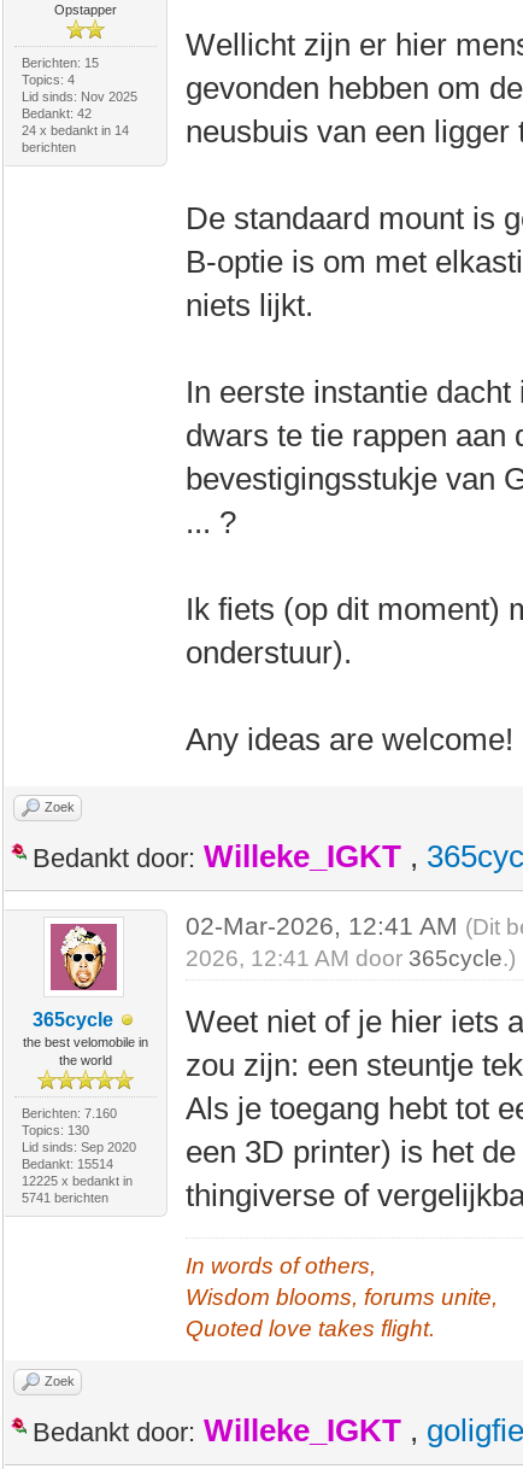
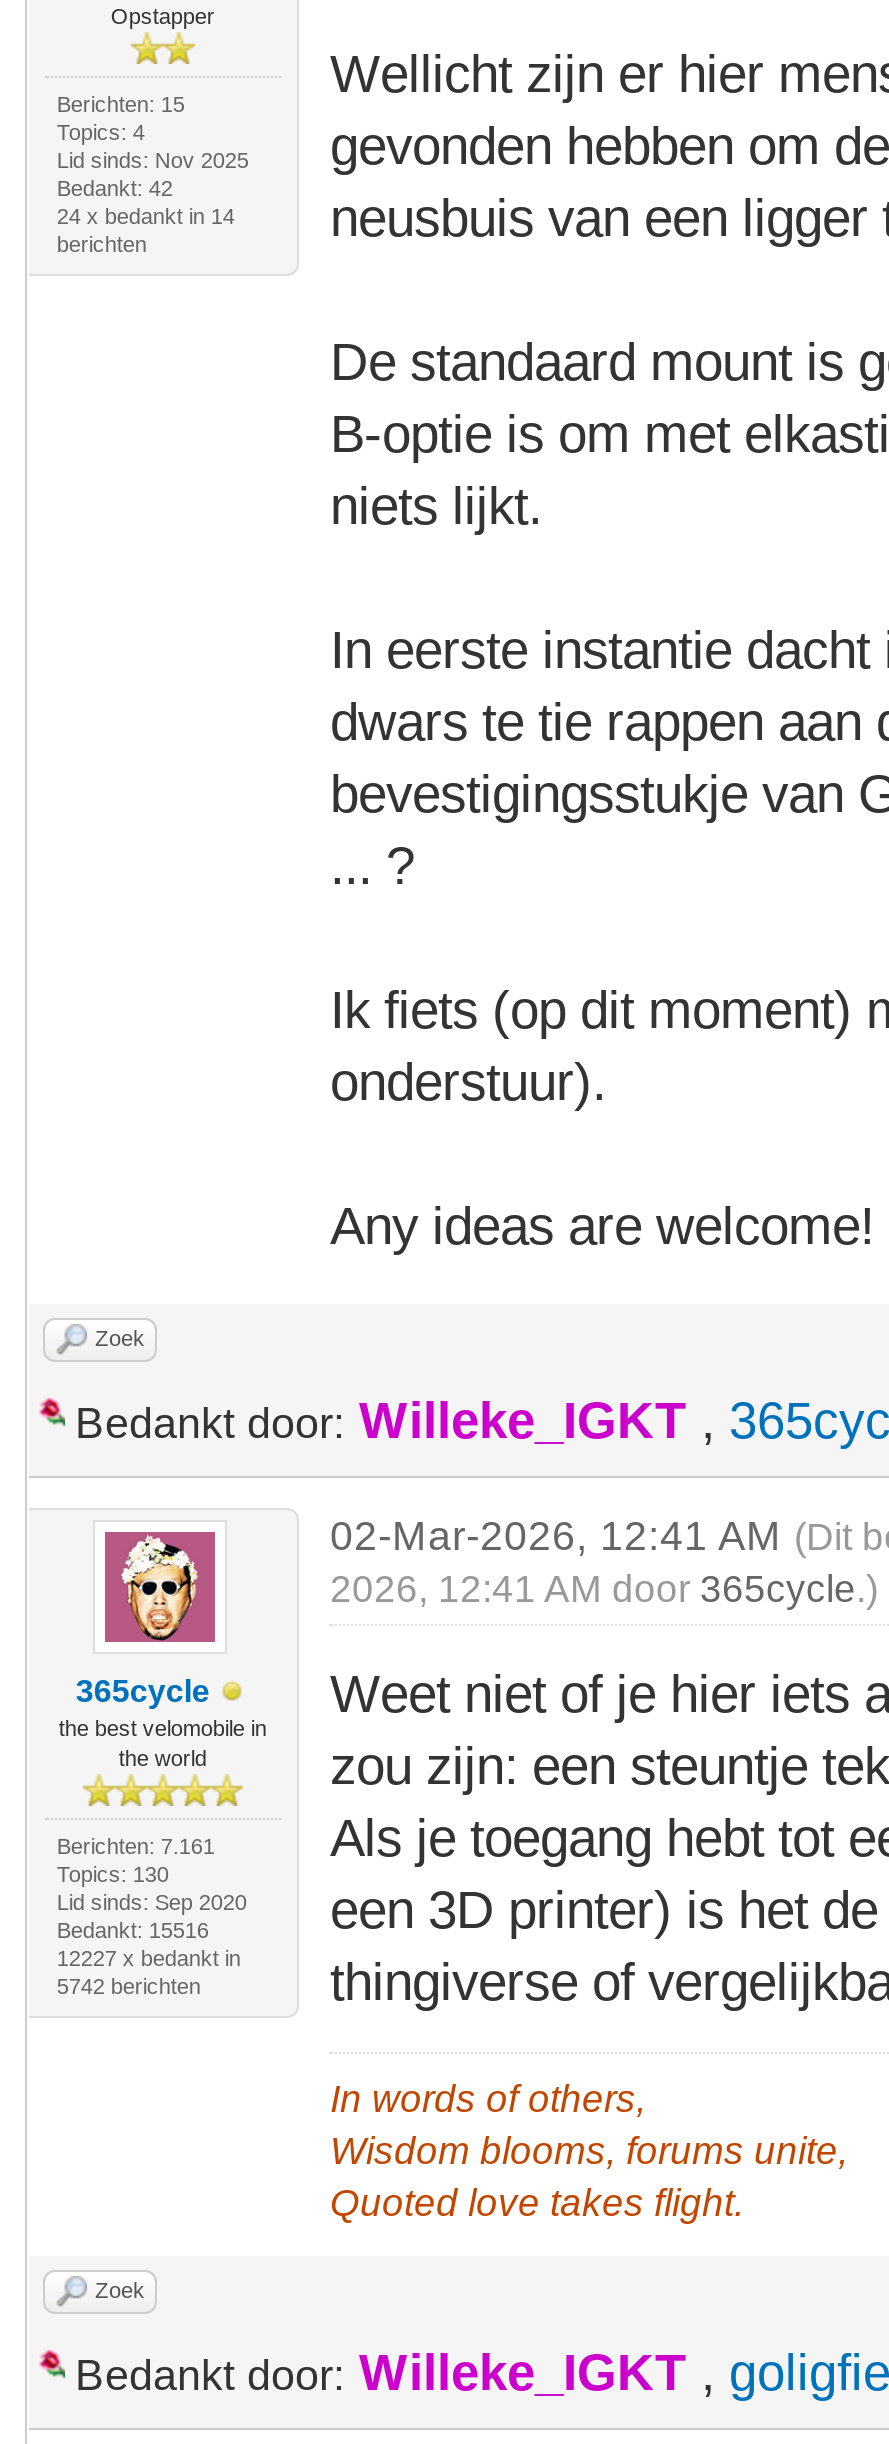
- Berichten: 7.160
+ Berichten: 7.161

- Bedankt: 15514
+ Bedankt: 15516

- 12225 x bedankt in
+ 12227 x bedankt in

- 5741 berichten
+ 5742 berichten
